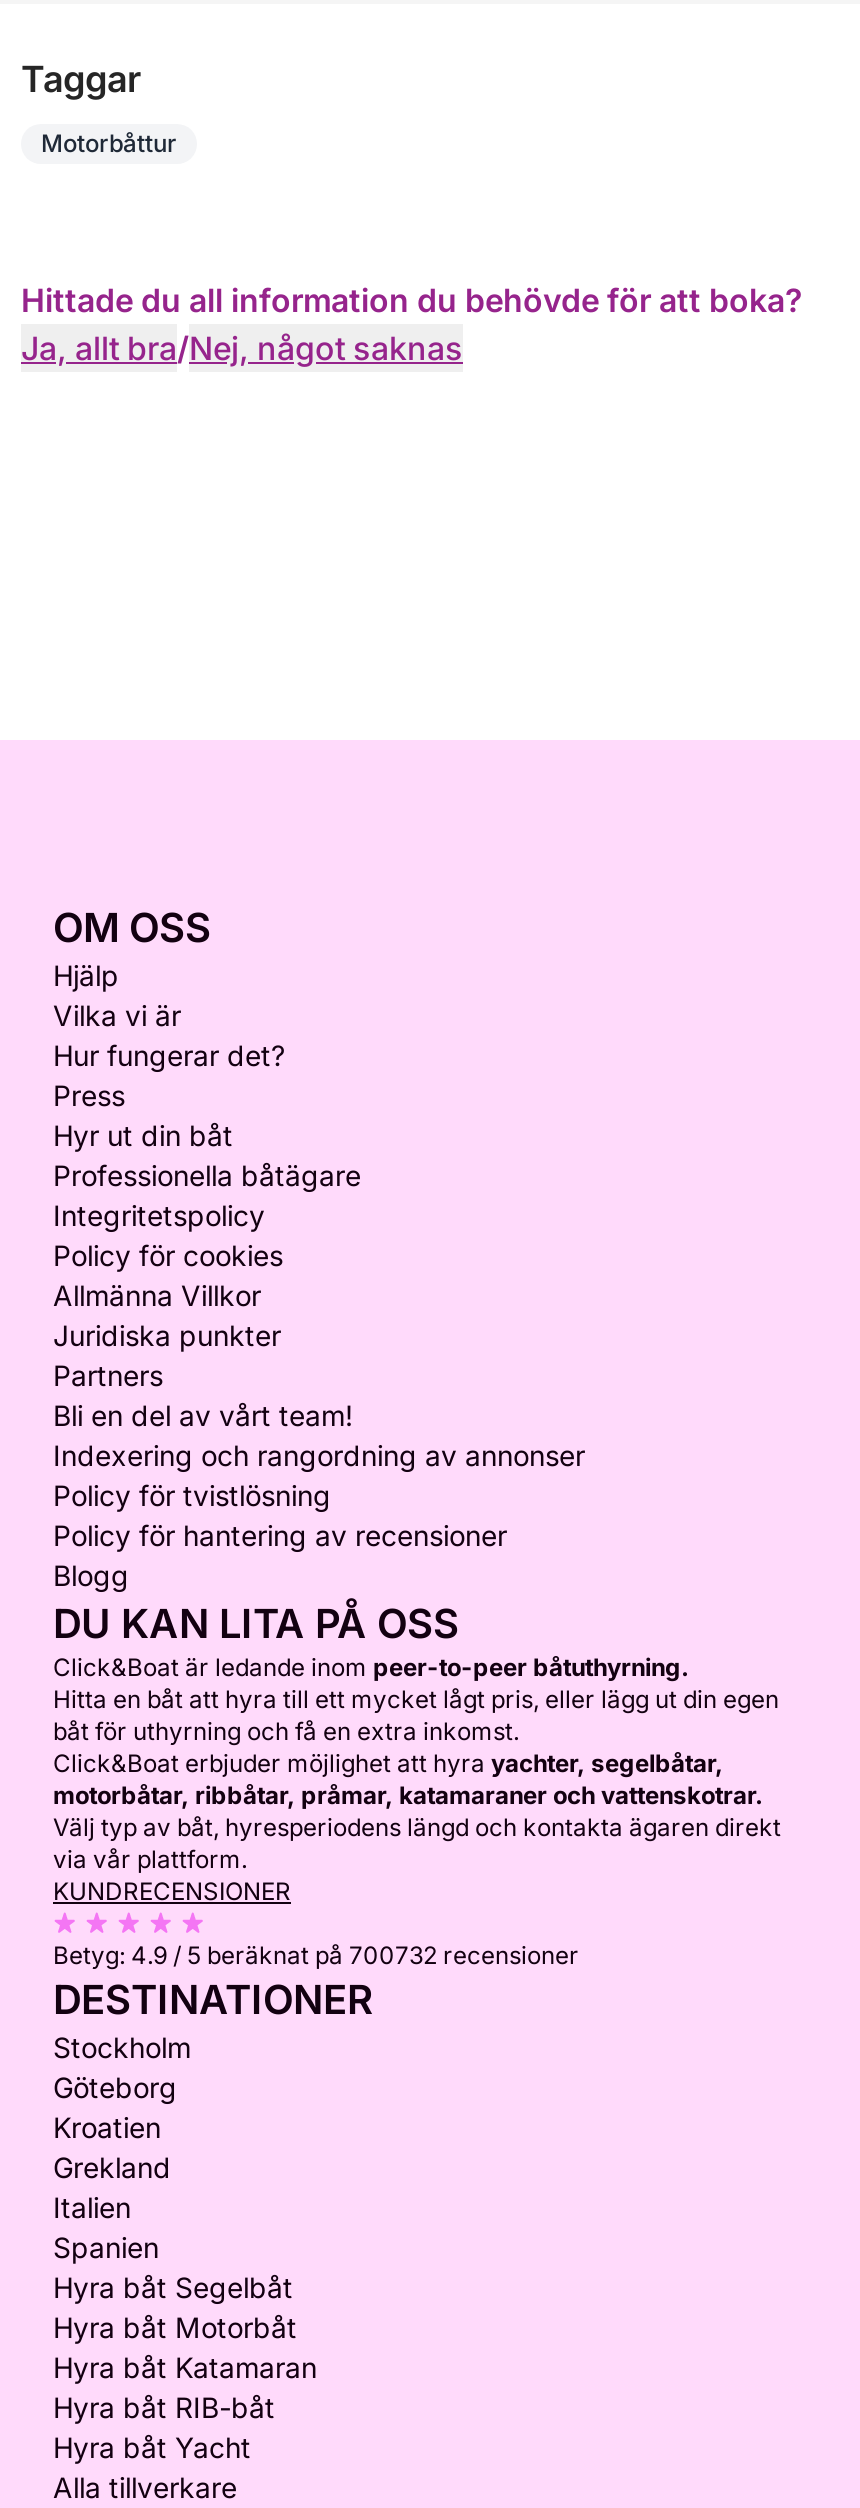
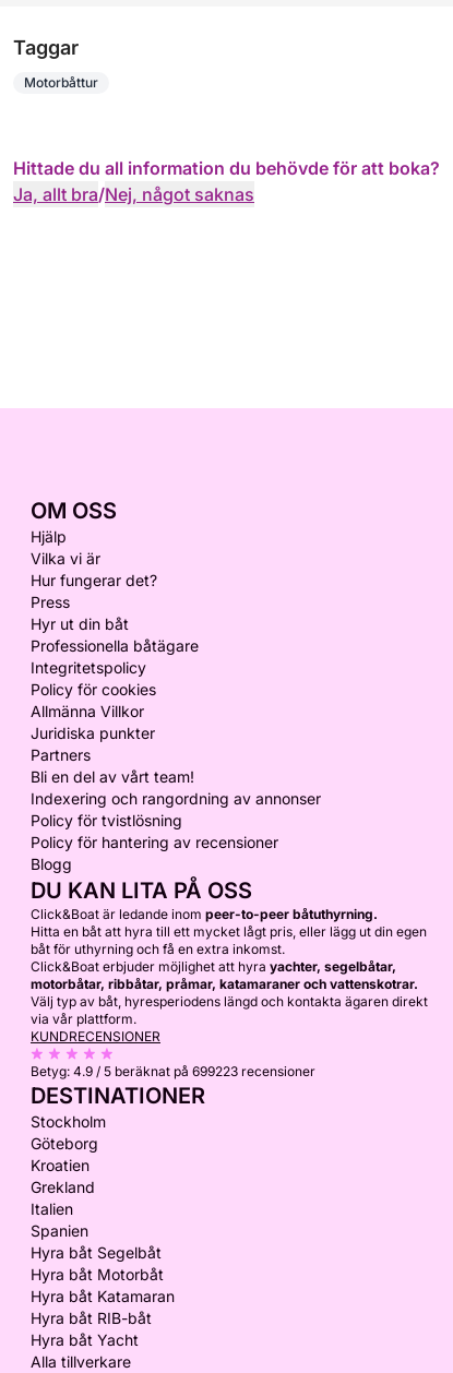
- Betyg: 4.9 / 5 beräknat på 700732 recensioner
+ Betyg: 4.9 / 5 beräknat på 699223 recensioner
